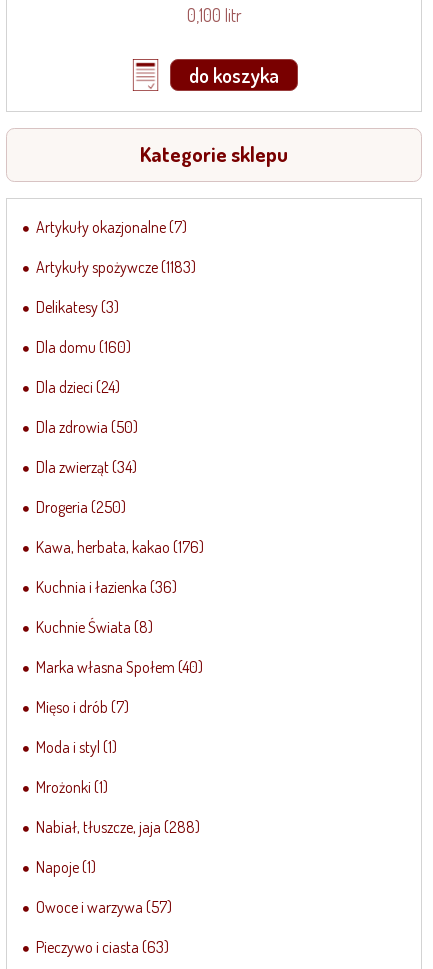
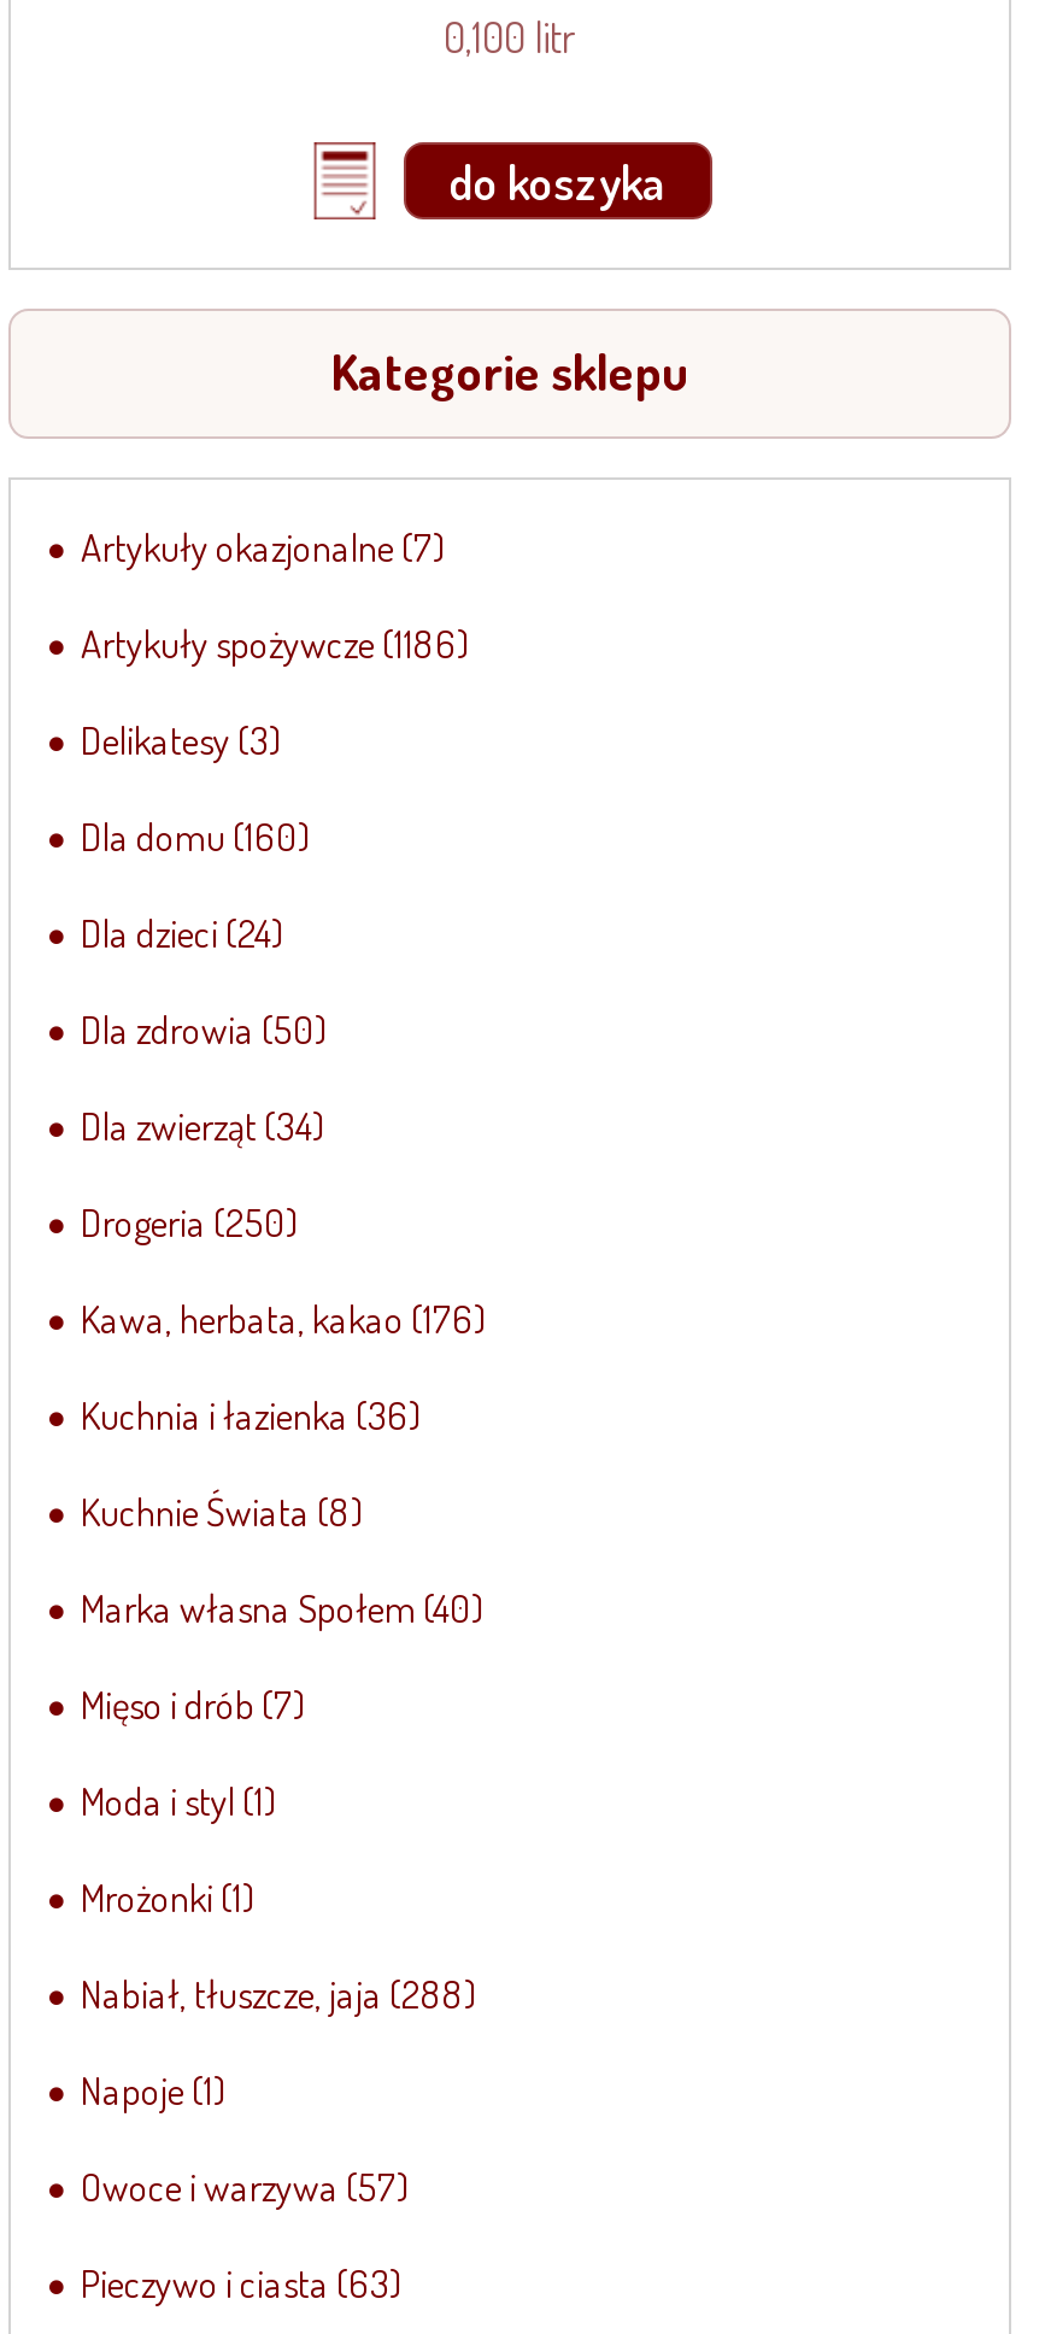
- Artykuły spożywcze (1183)
+ Artykuły spożywcze (1186)
